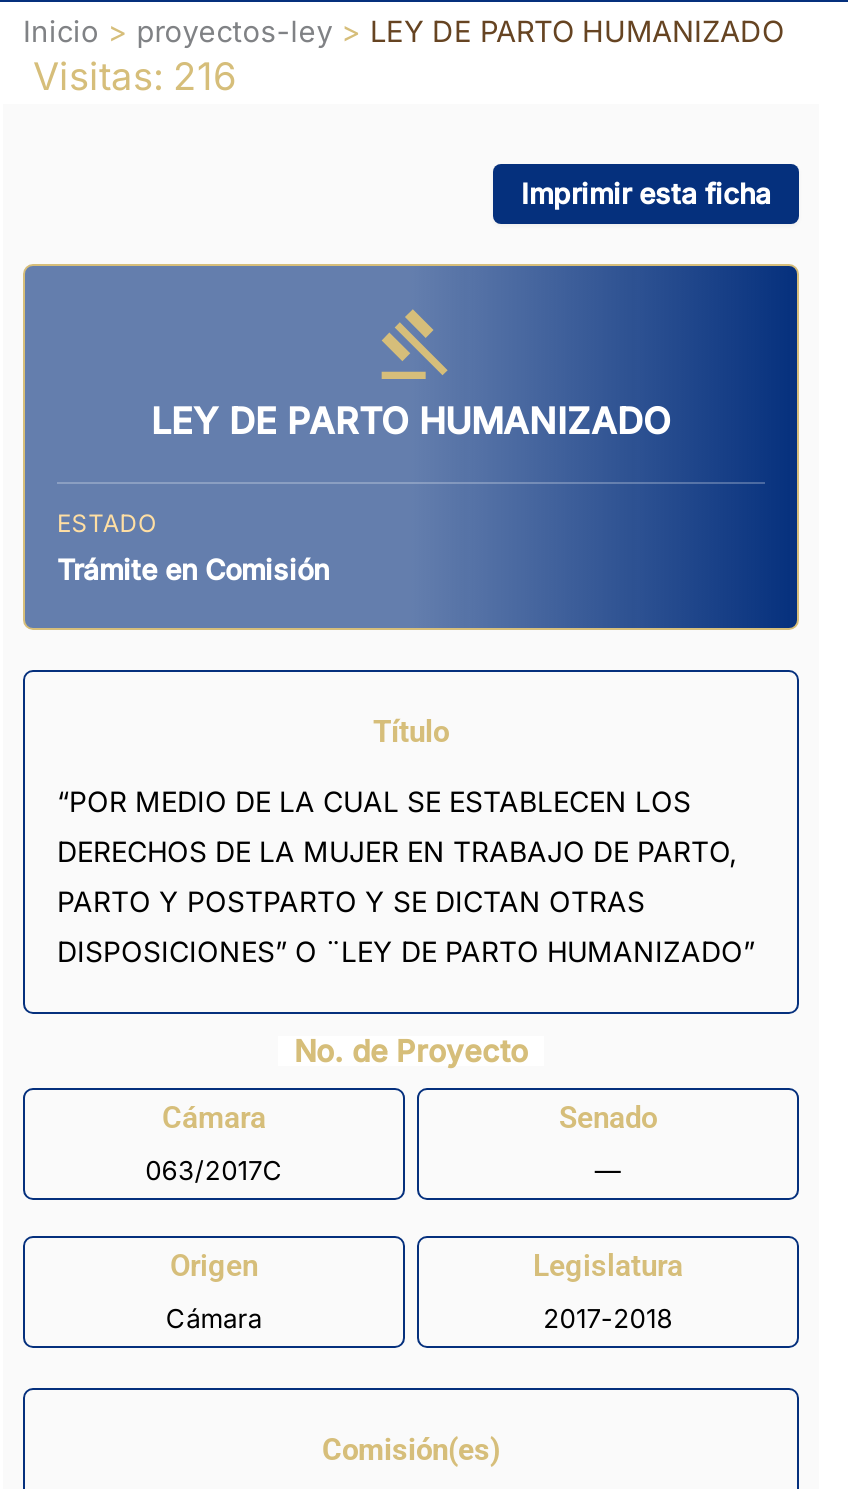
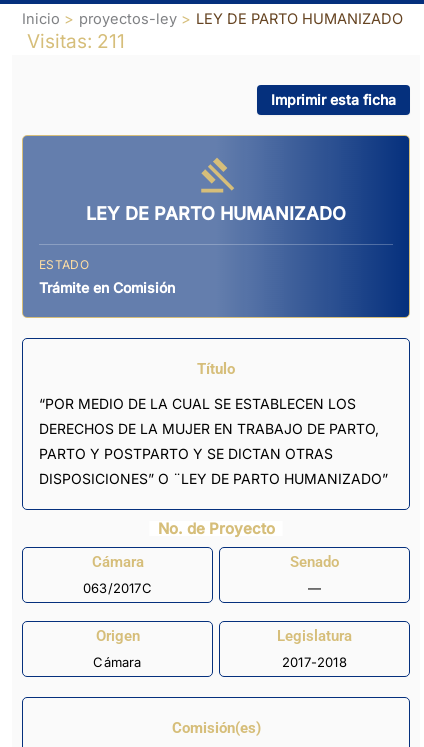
- Visitas: 216
+ Visitas: 211
